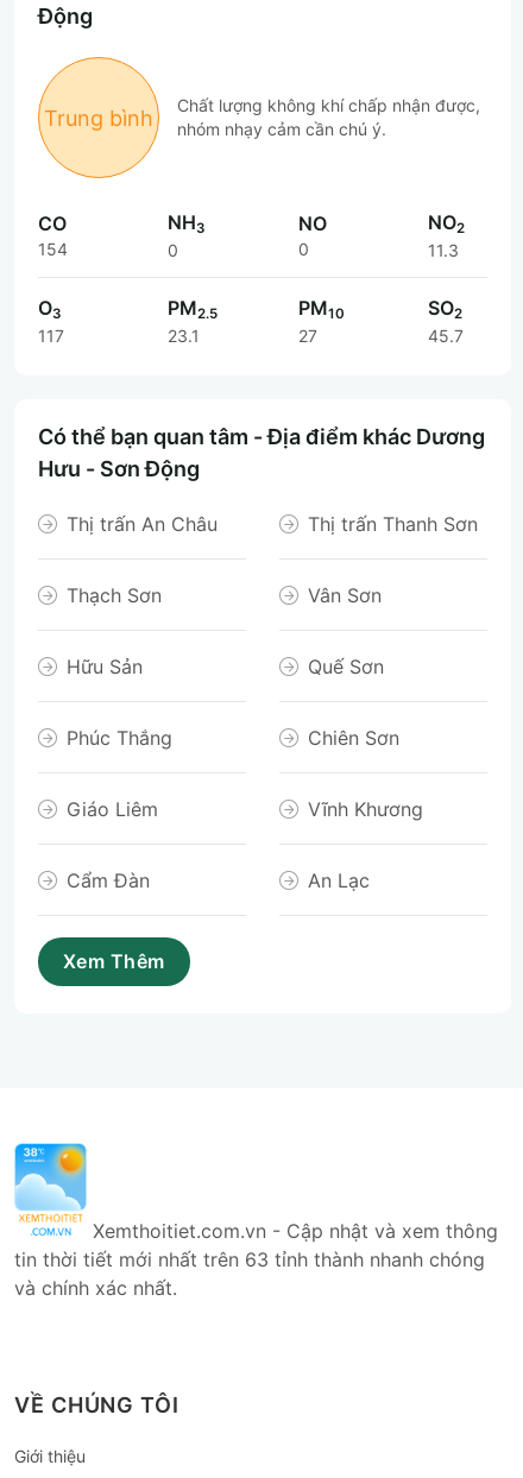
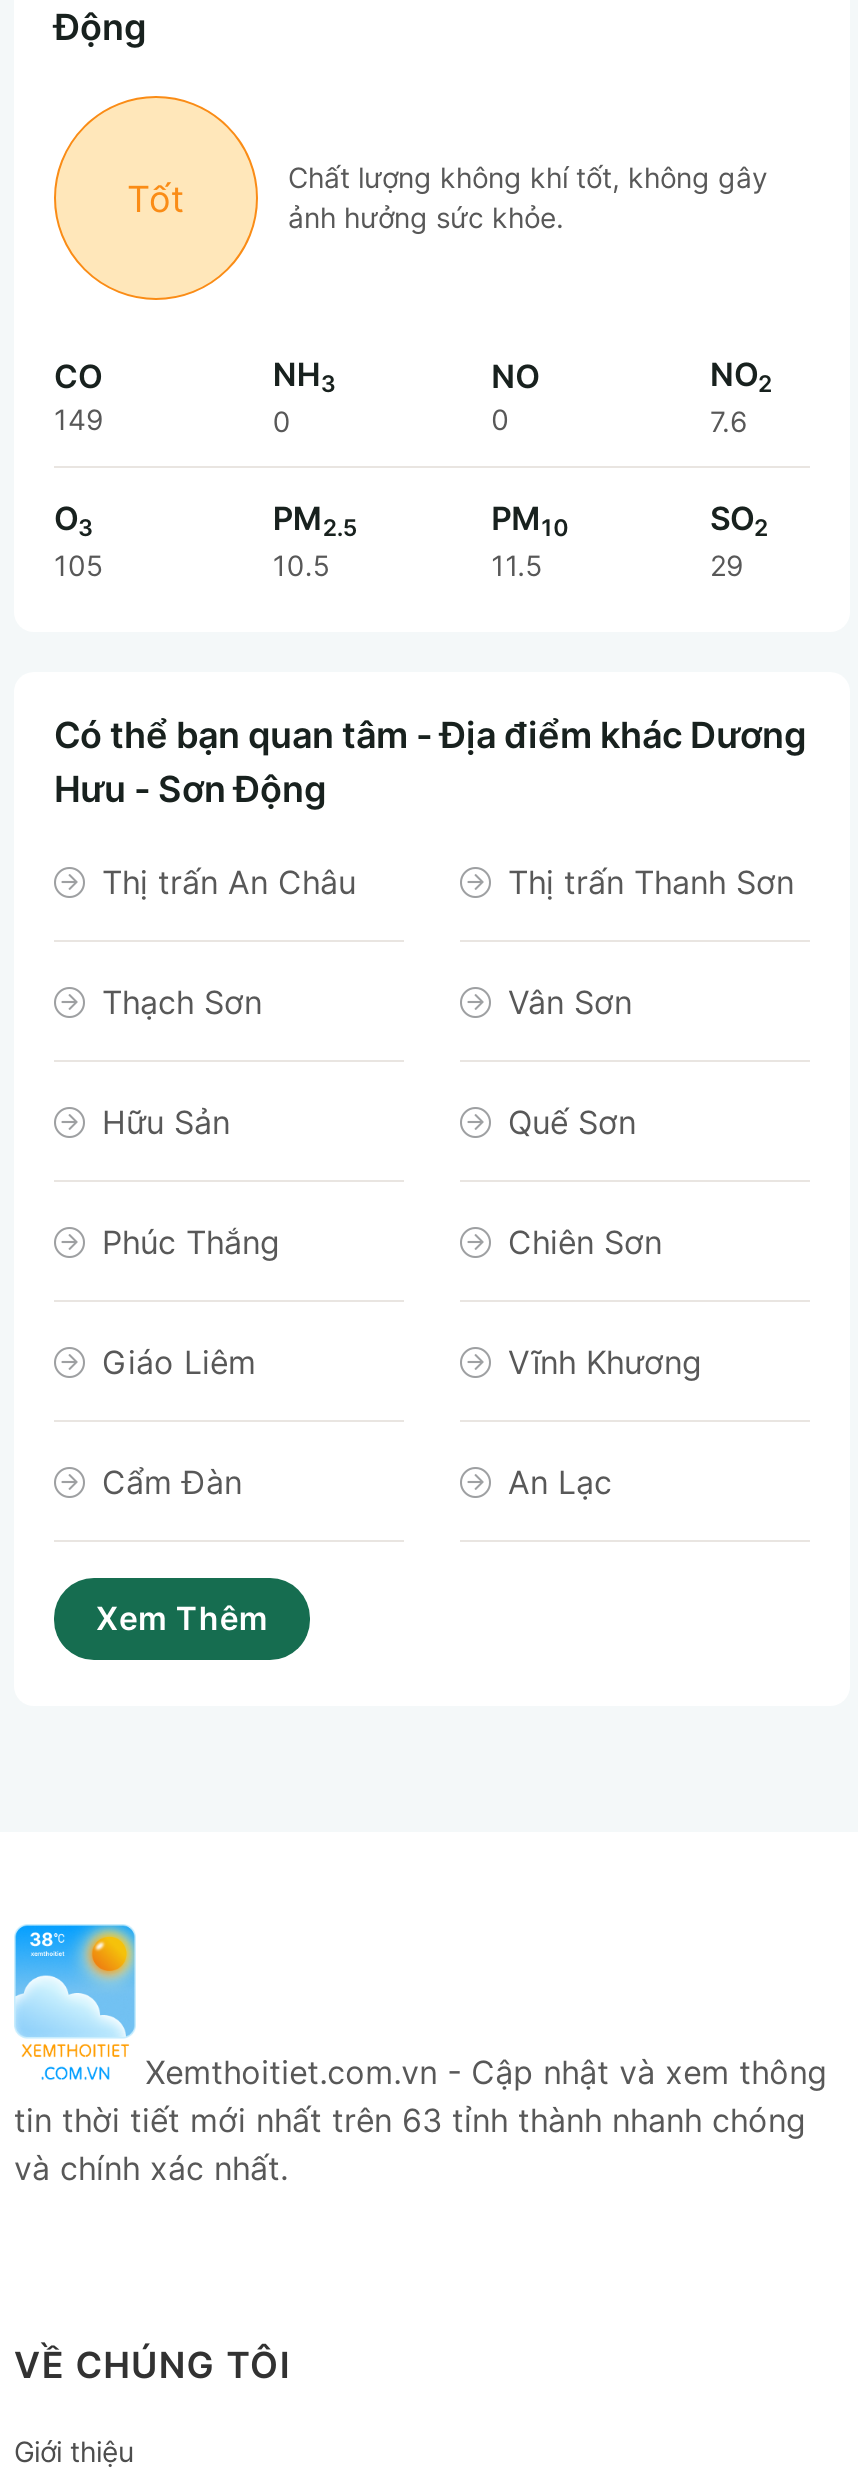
- Trung bình
- Chất lượng không khí chấp nhận được,
- nhóm nhạy cảm cần chú ý.
+ Tốt
+ Chất lượng không khí tốt, không gây
+ ảnh hưởng sức khỏe.

- 154
+ 149

- 11.3
+ 7.6

- 117
+ 105

- 23.1
+ 10.5

- 27
+ 11.5

- 45.7
+ 29
